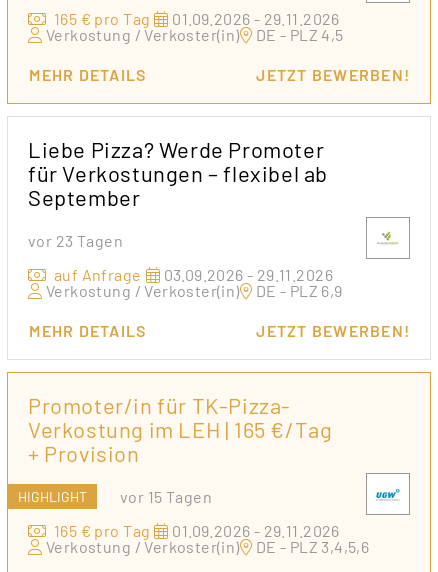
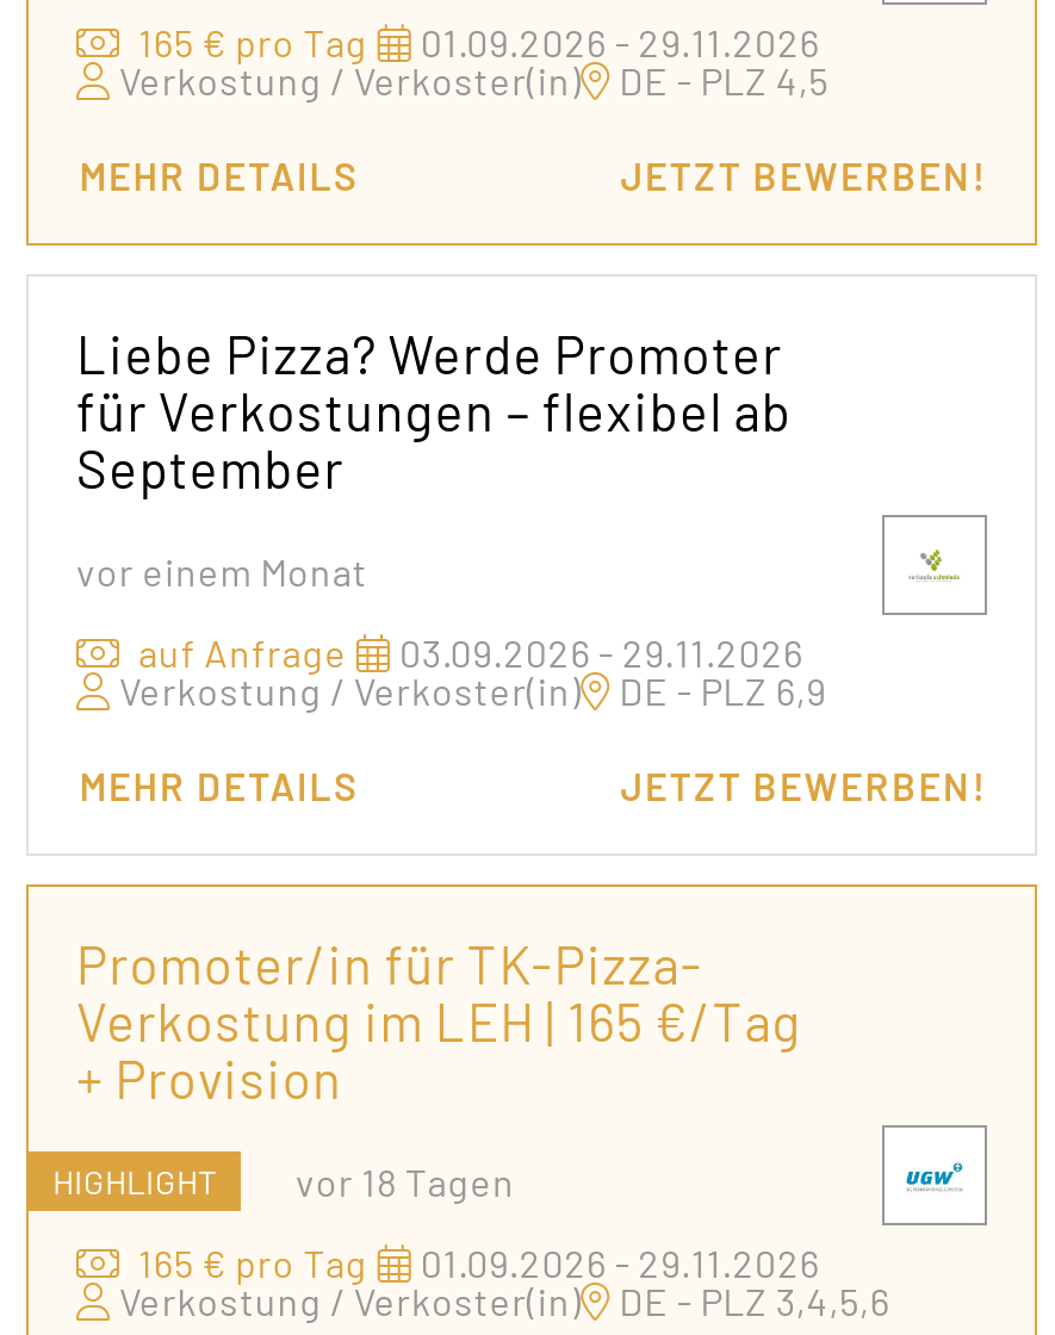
- vor 23 Tagen
+ vor einem Monat

- HIGHLIGHT vor 15 Tagen
+ HIGHLIGHT vor 18 Tagen
